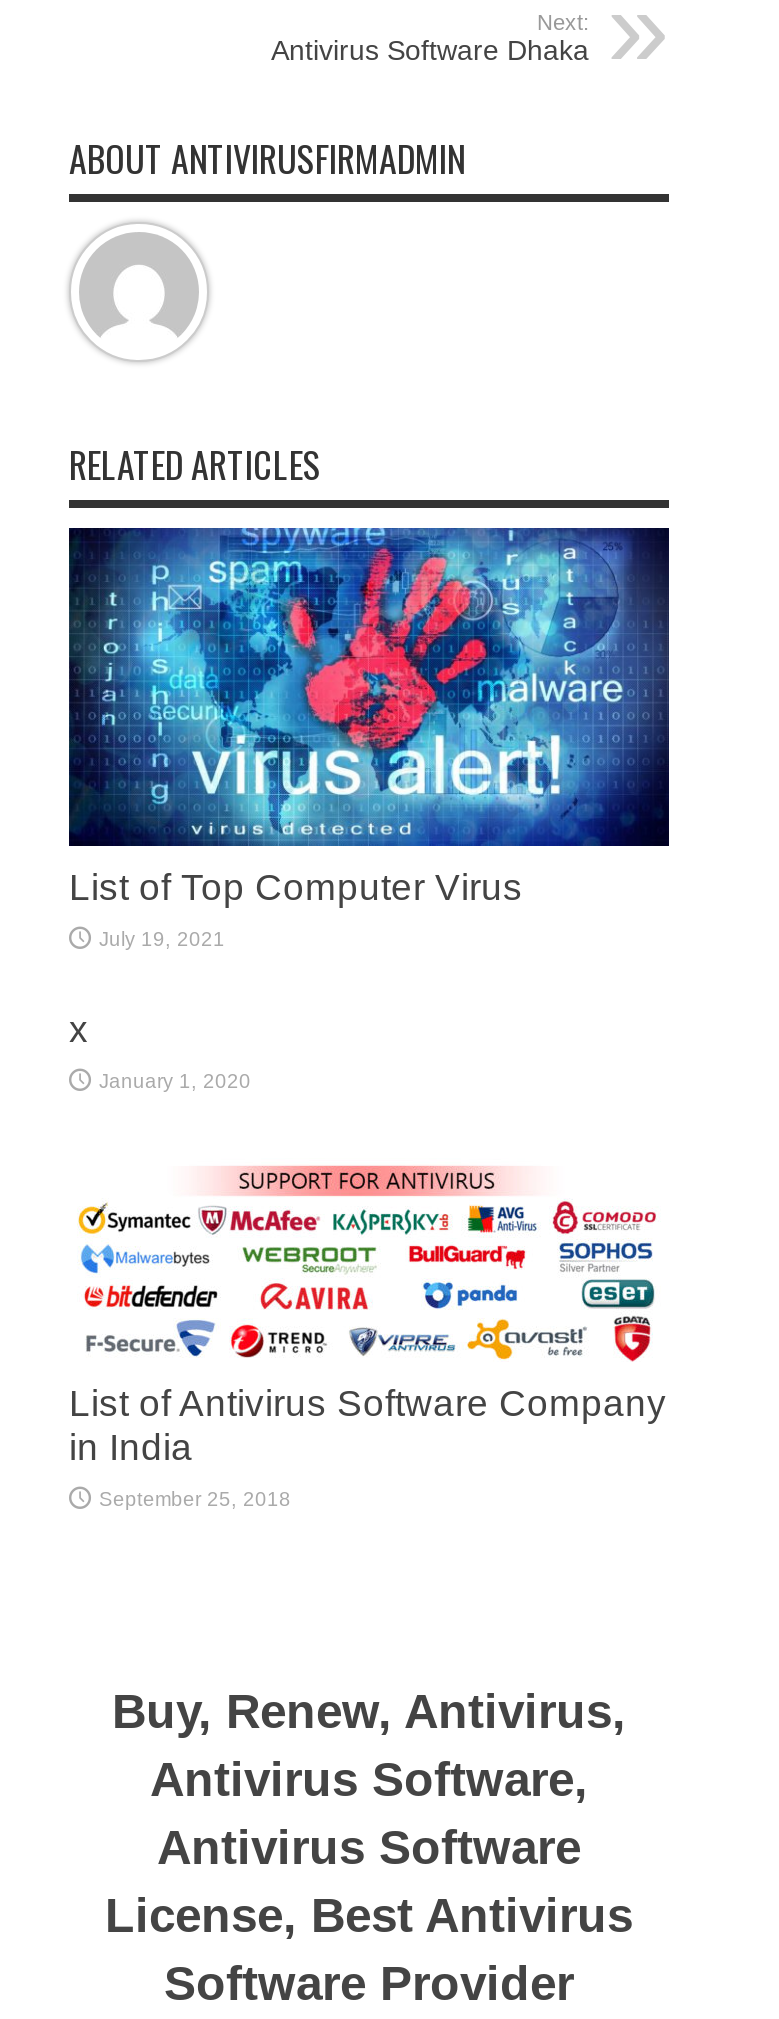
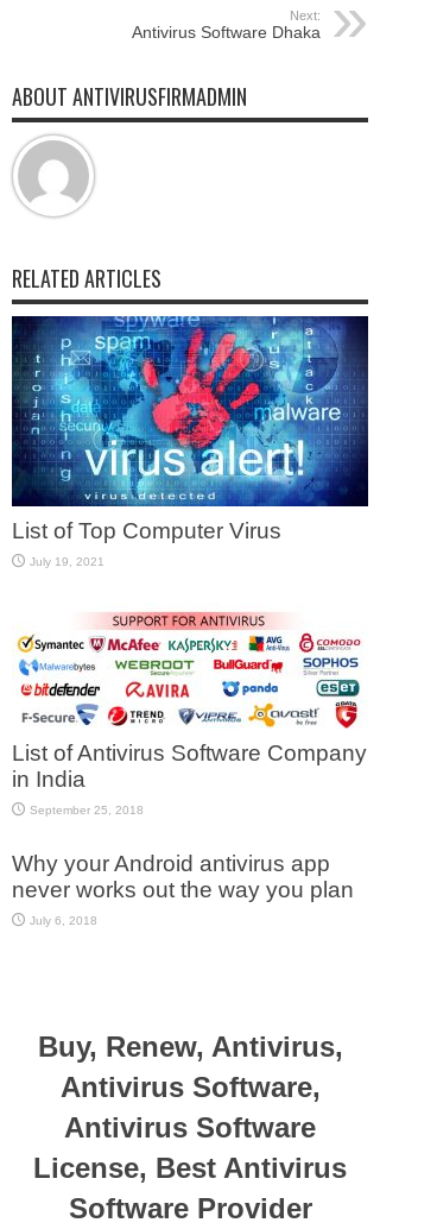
- x
- January 1, 2020

moved up: [image] | List of Antivirus Software Company | in India | September 25, 2018

+ Why your Android antivirus app
+ never works out the way you plan
+ July 6, 2018
